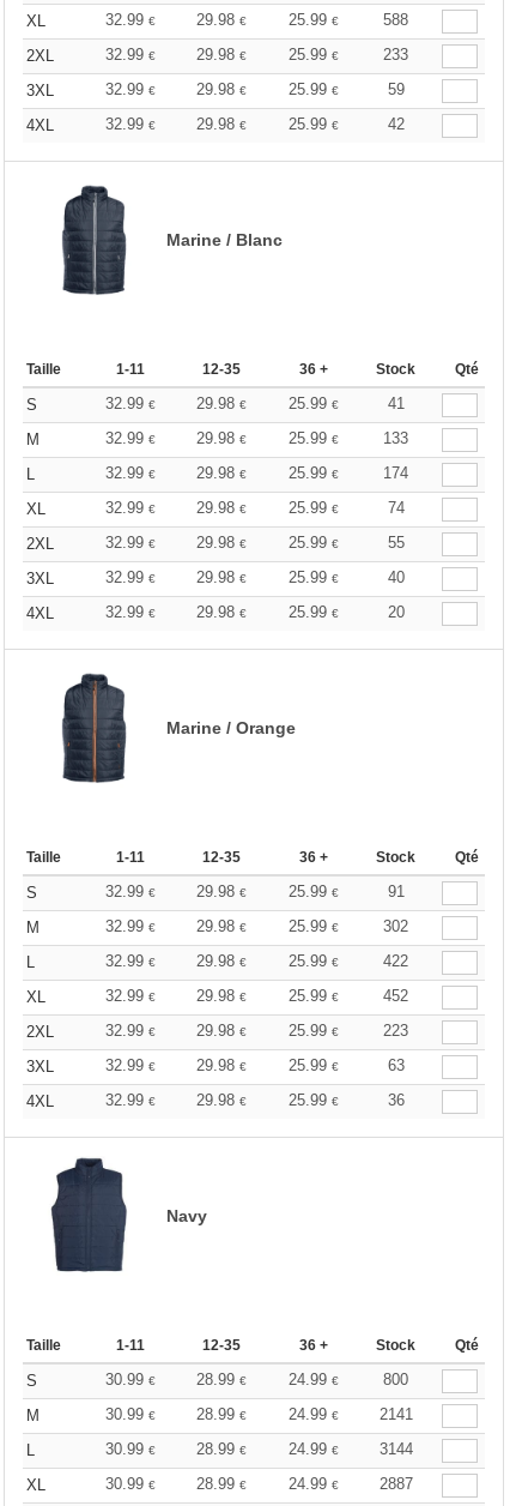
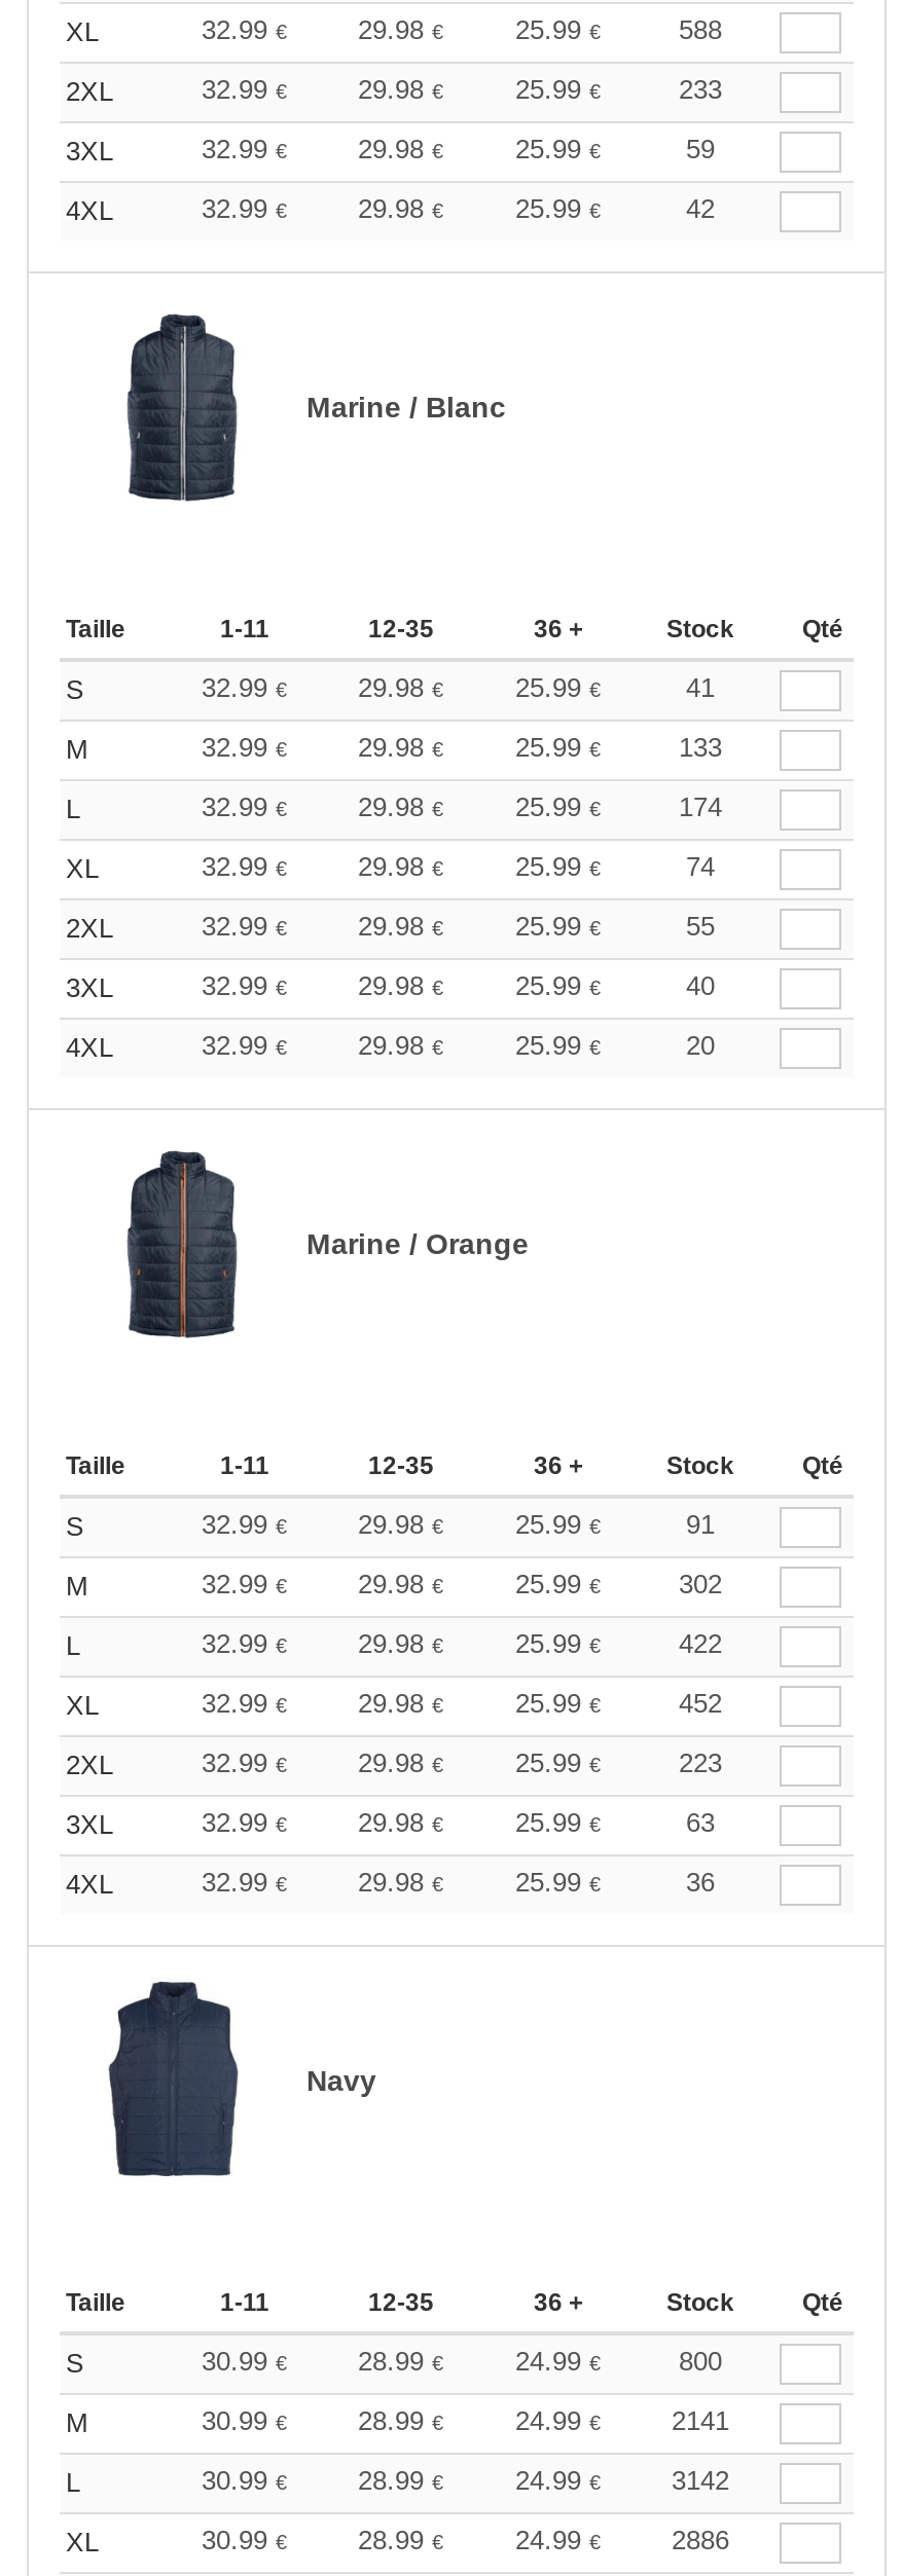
- 3144
+ 3142

- 2887
+ 2886
